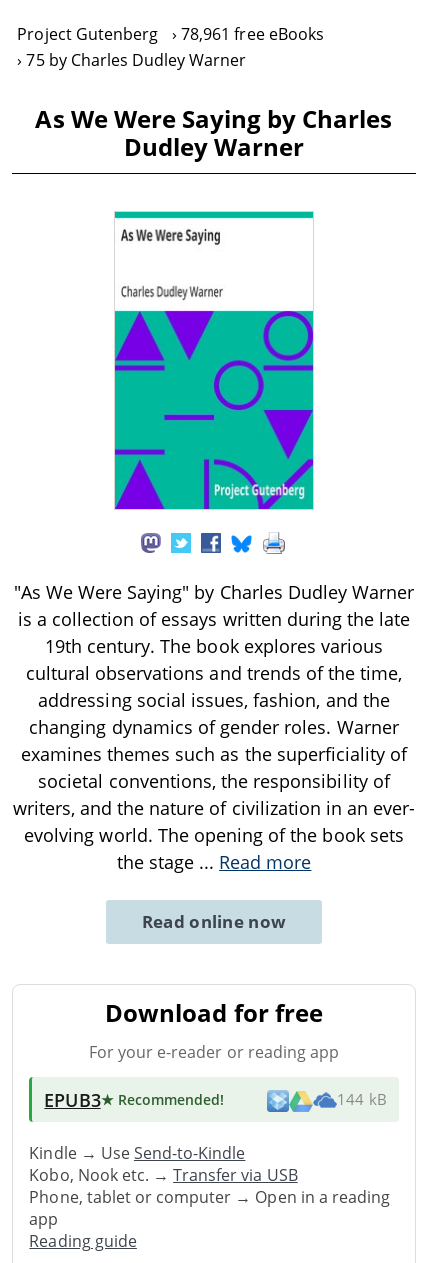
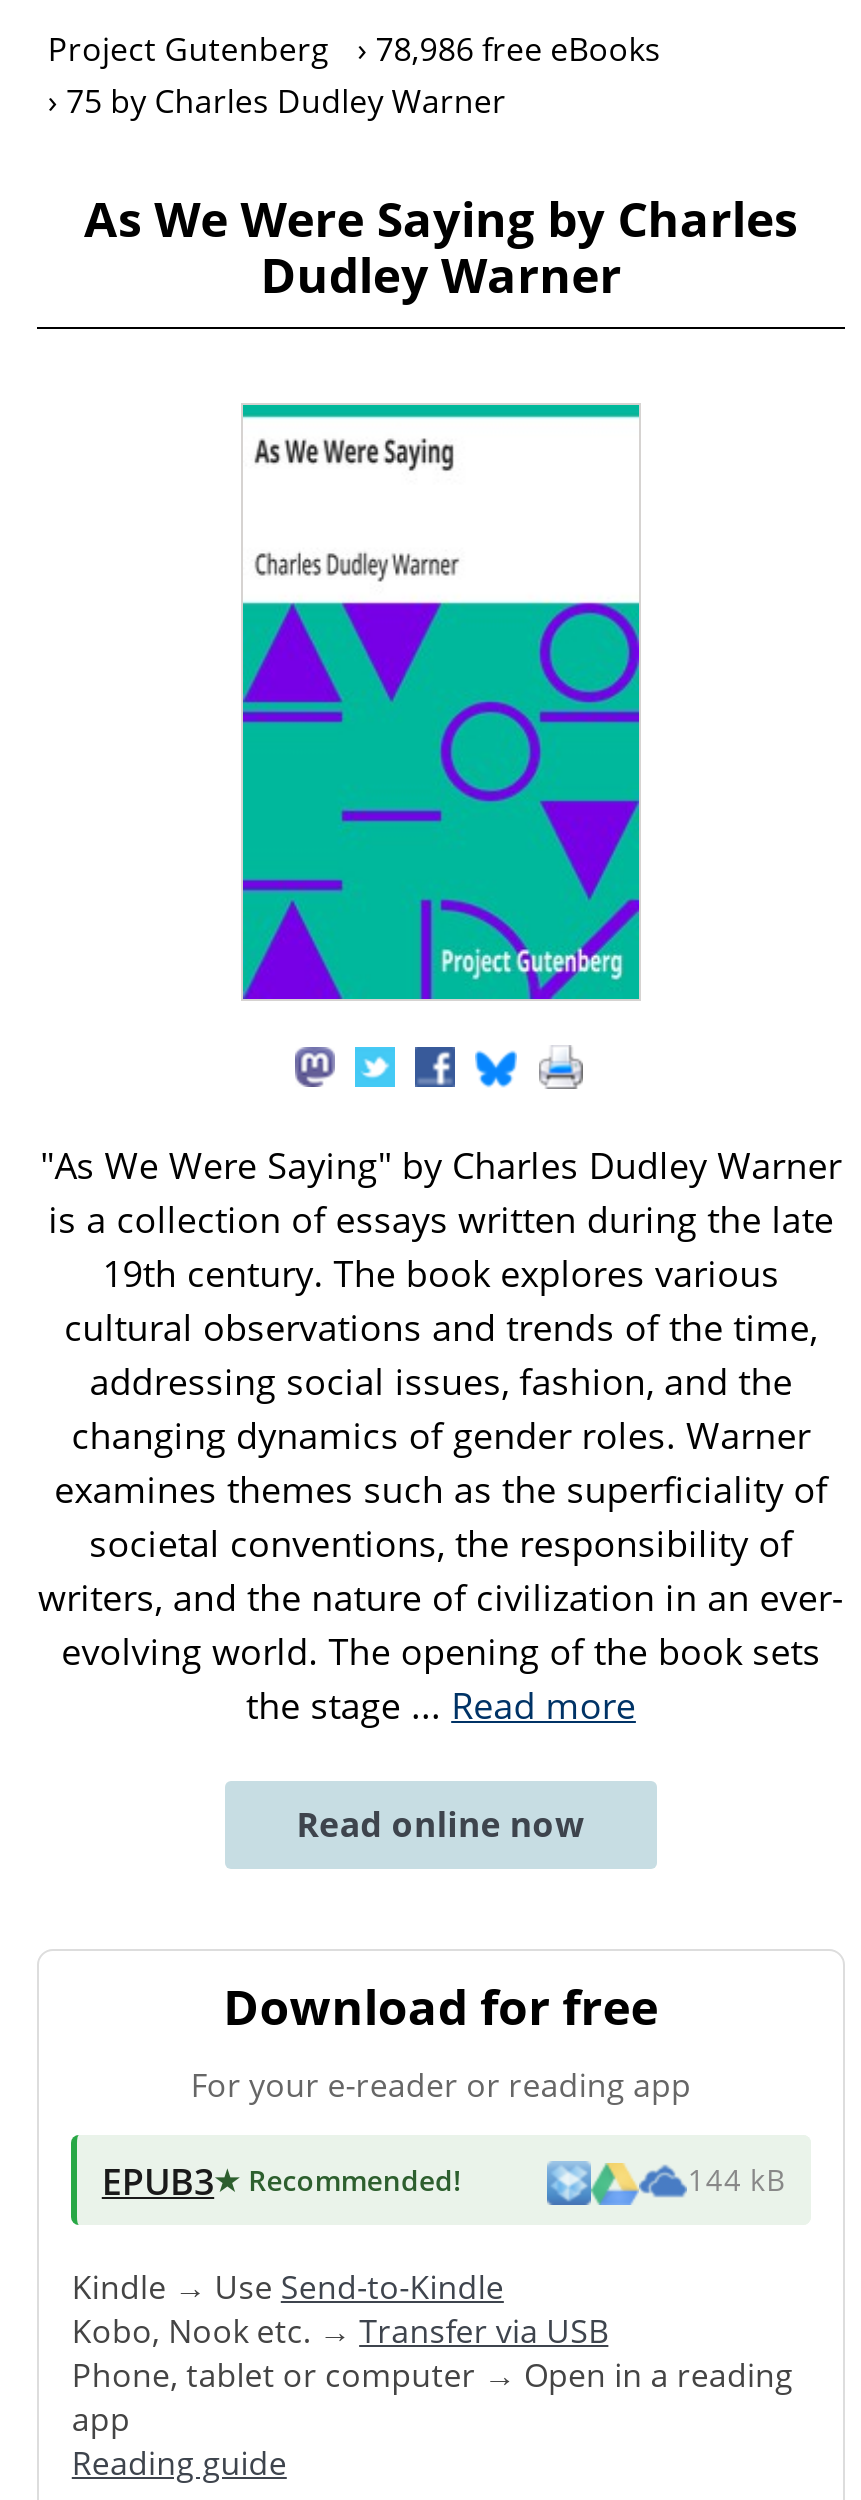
- Project Gutenberg 78,961 free eBooks
+ Project Gutenberg 78,986 free eBooks
